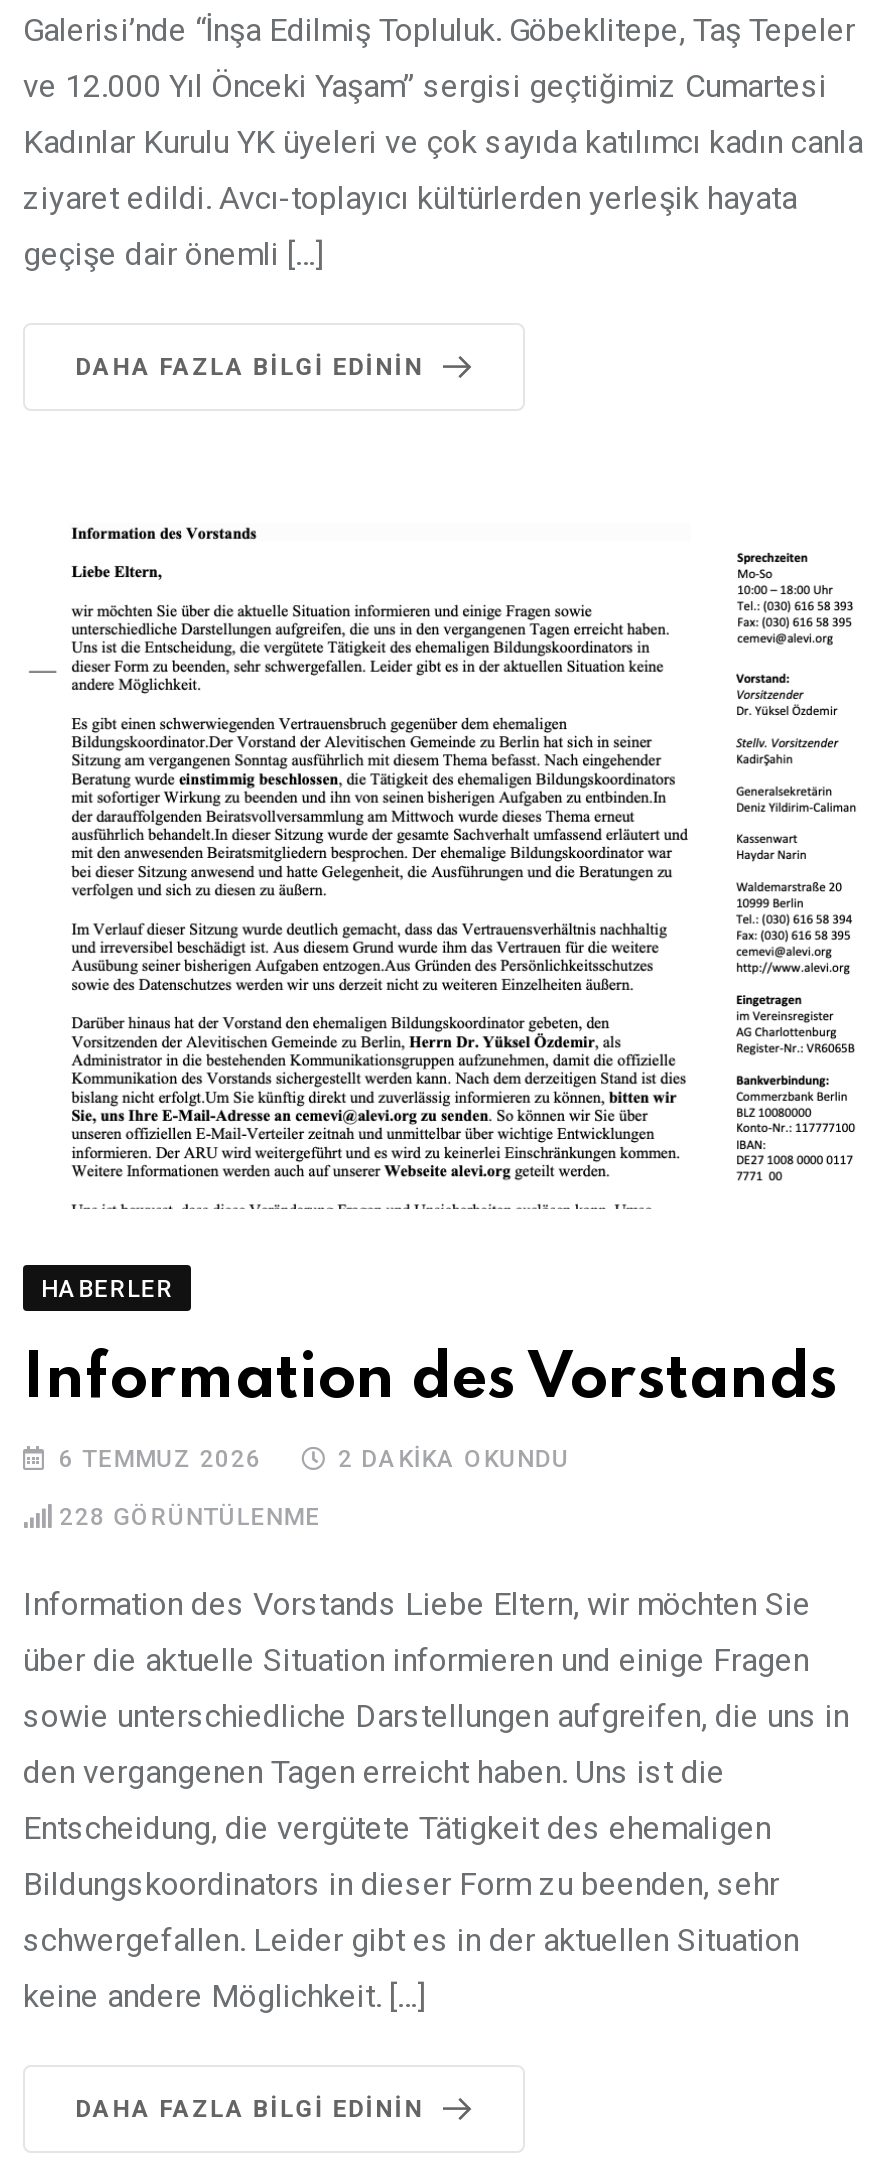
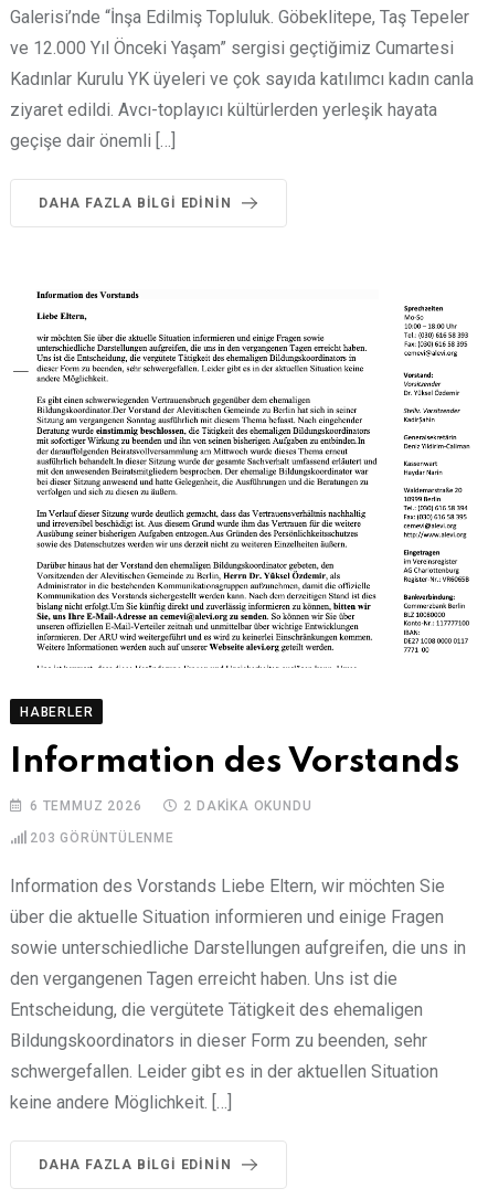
- 228 GÖRÜNTÜLENME
+ 203 GÖRÜNTÜLENME
